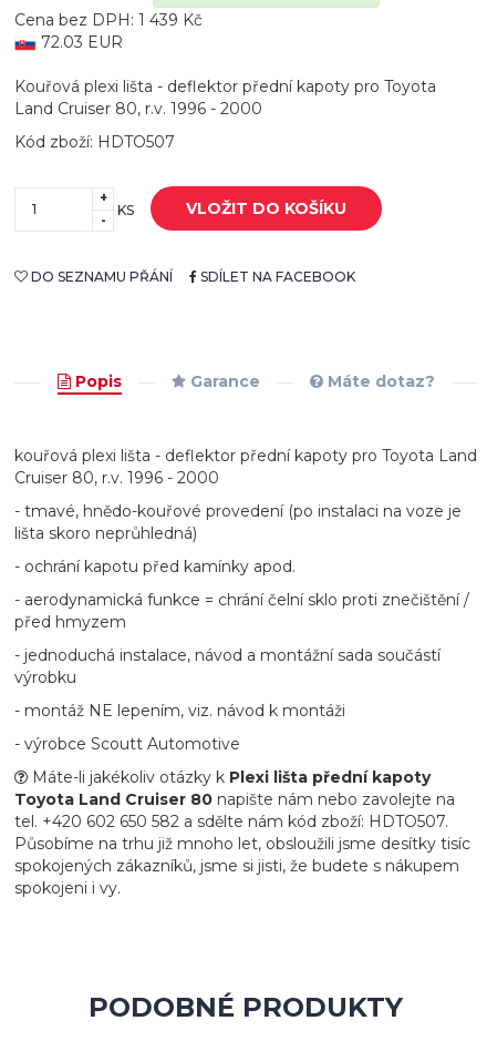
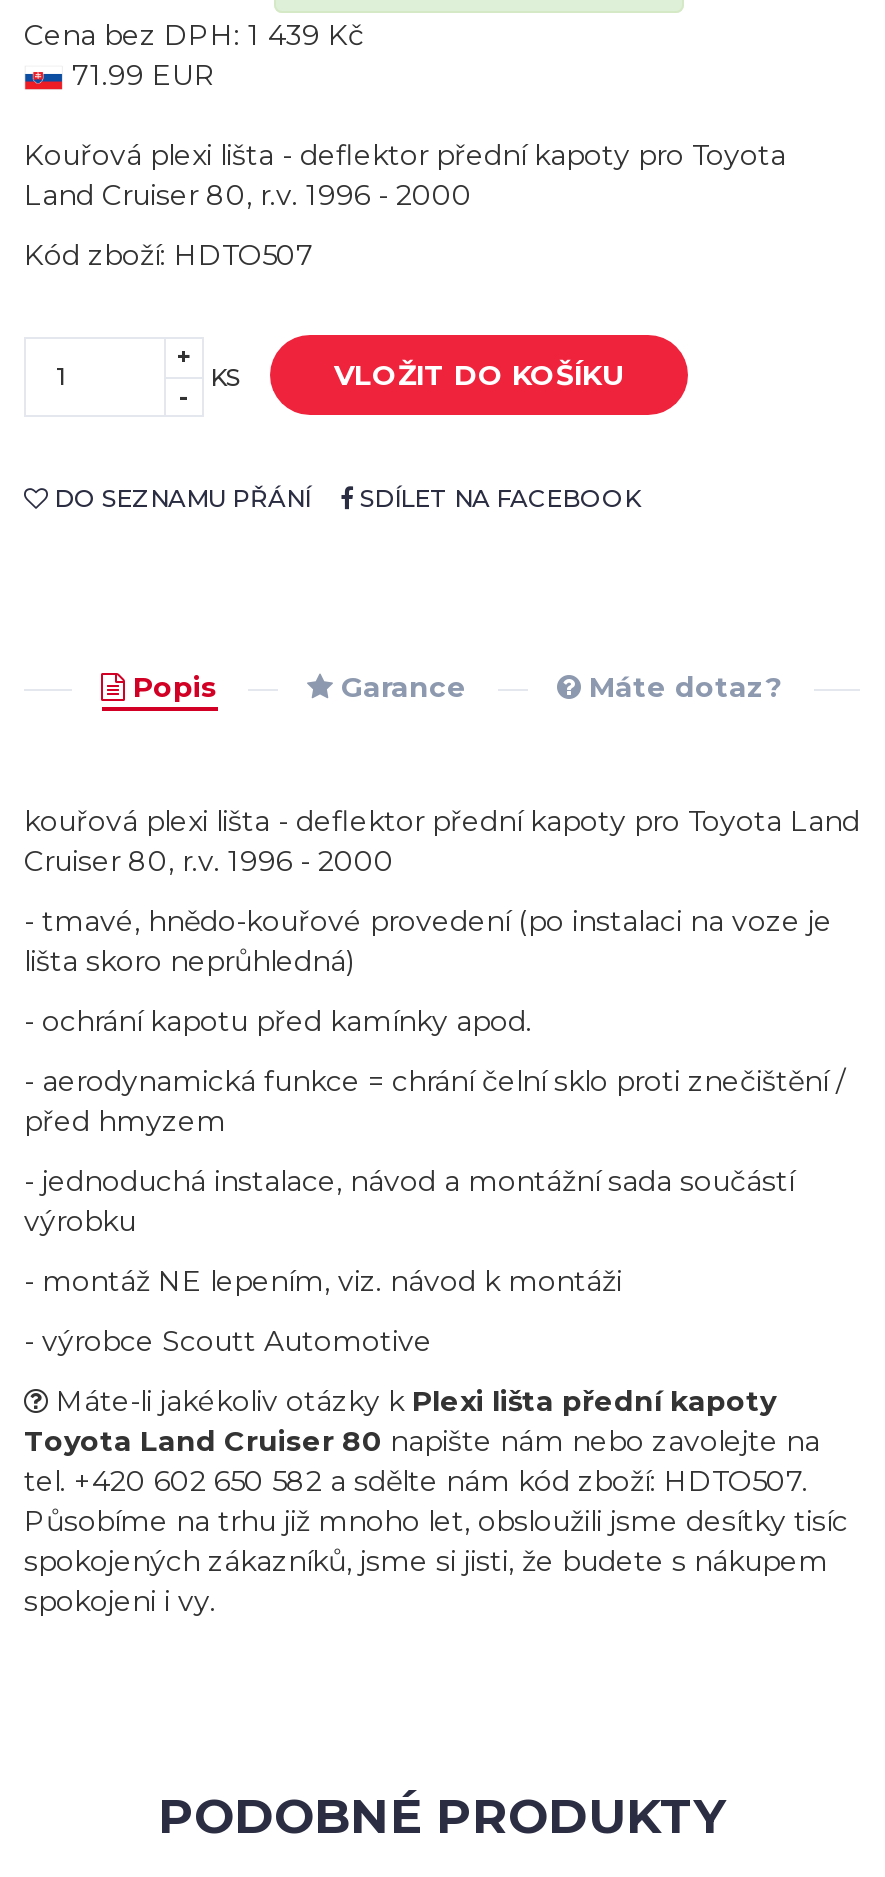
- 72.03 EUR
+ 71.99 EUR
